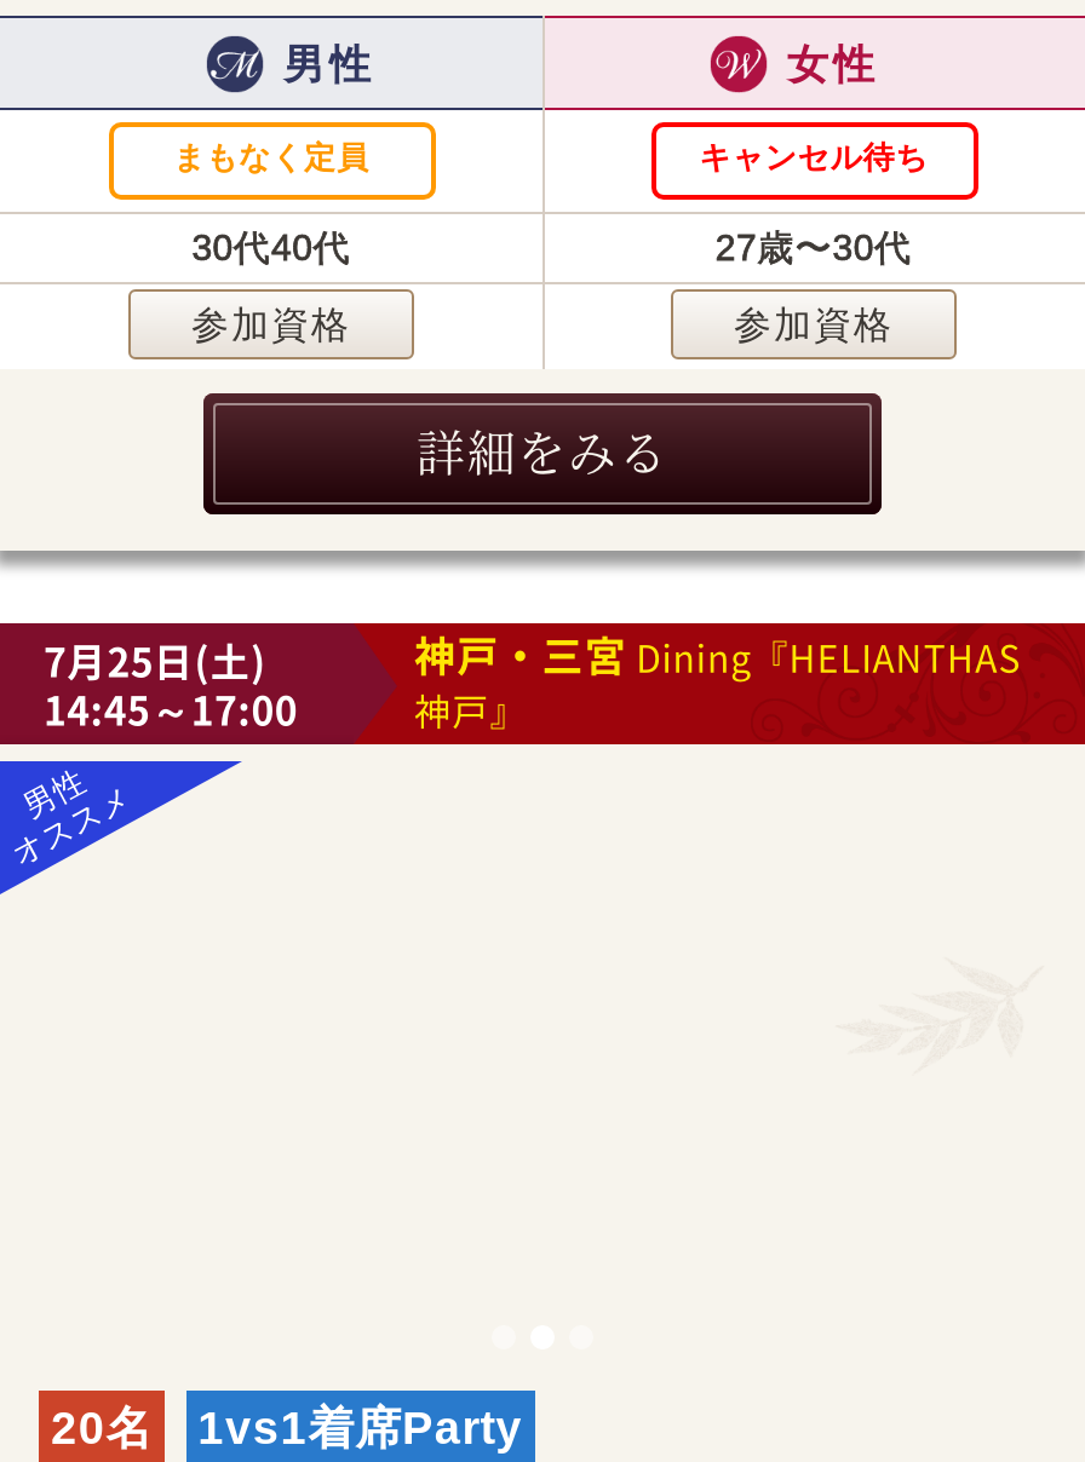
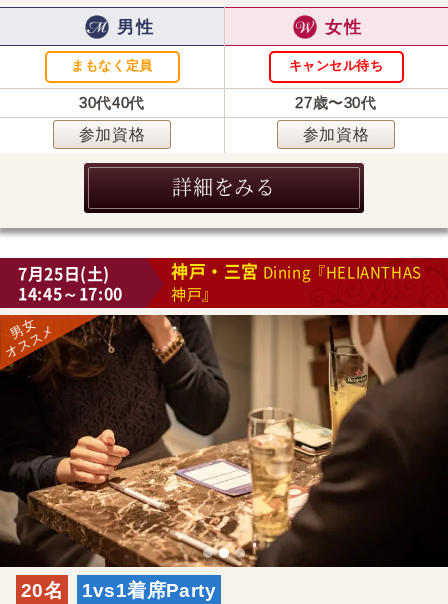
+ [image]
